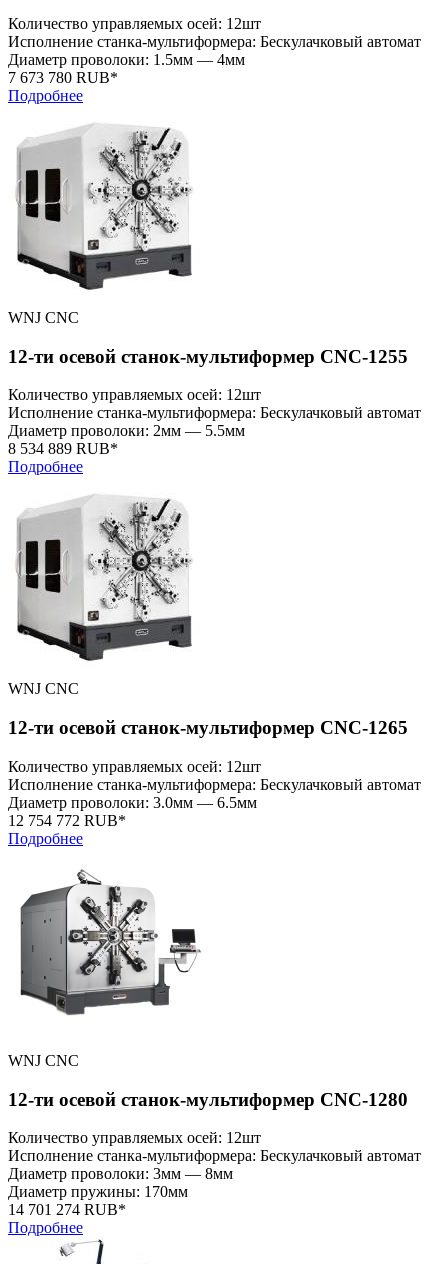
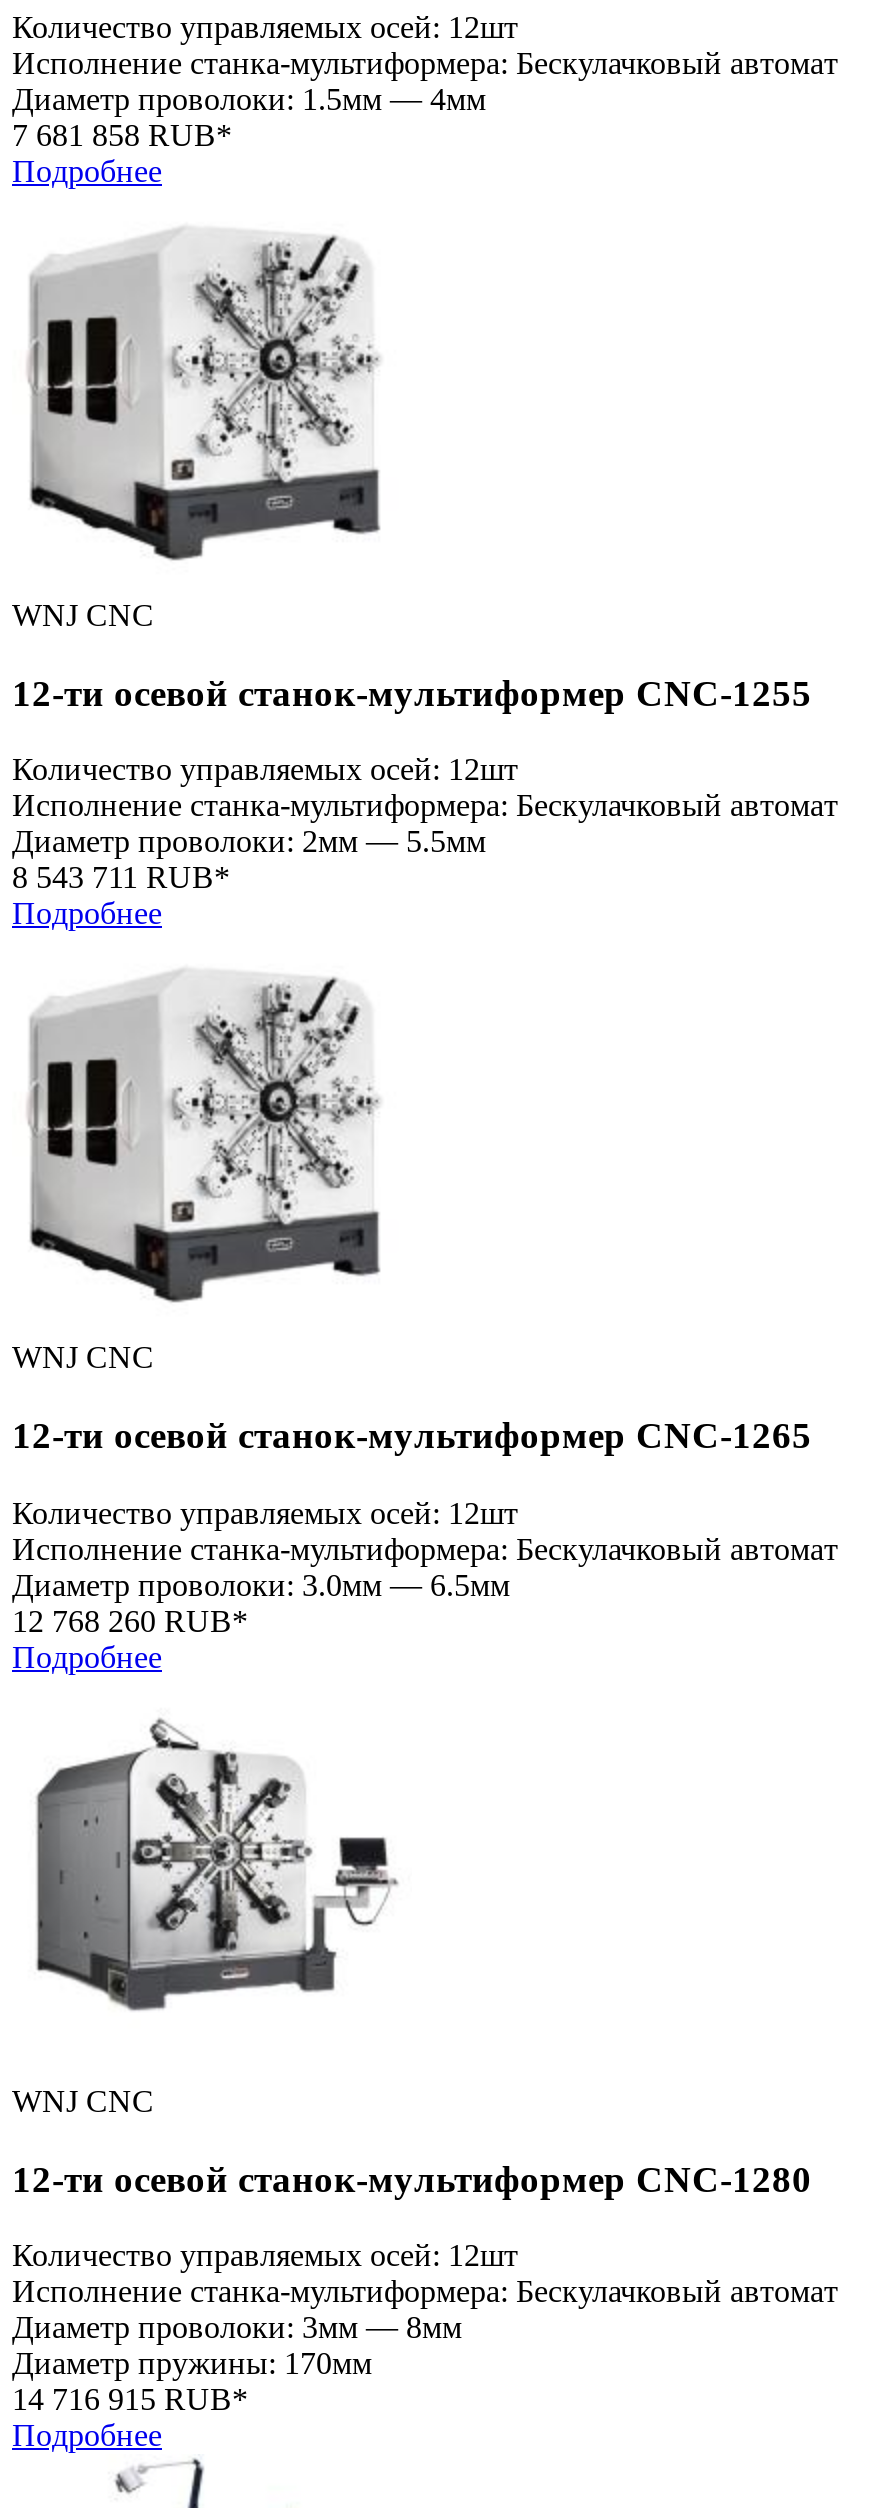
- 7 673 780 RUB*
+ 7 681 858 RUB*

- 8 534 889 RUB*
+ 8 543 711 RUB*

- 12 754 772 RUB*
+ 12 768 260 RUB*

- 14 701 274 RUB*
+ 14 716 915 RUB*
